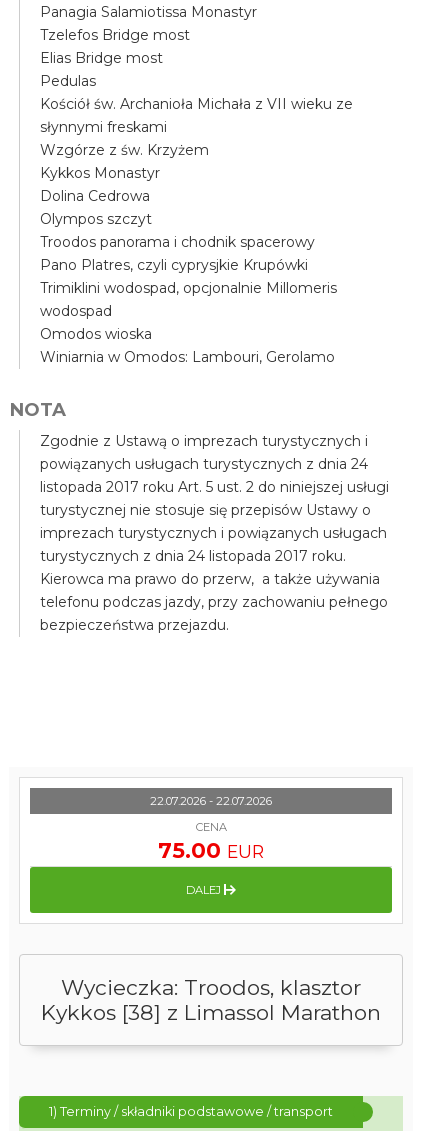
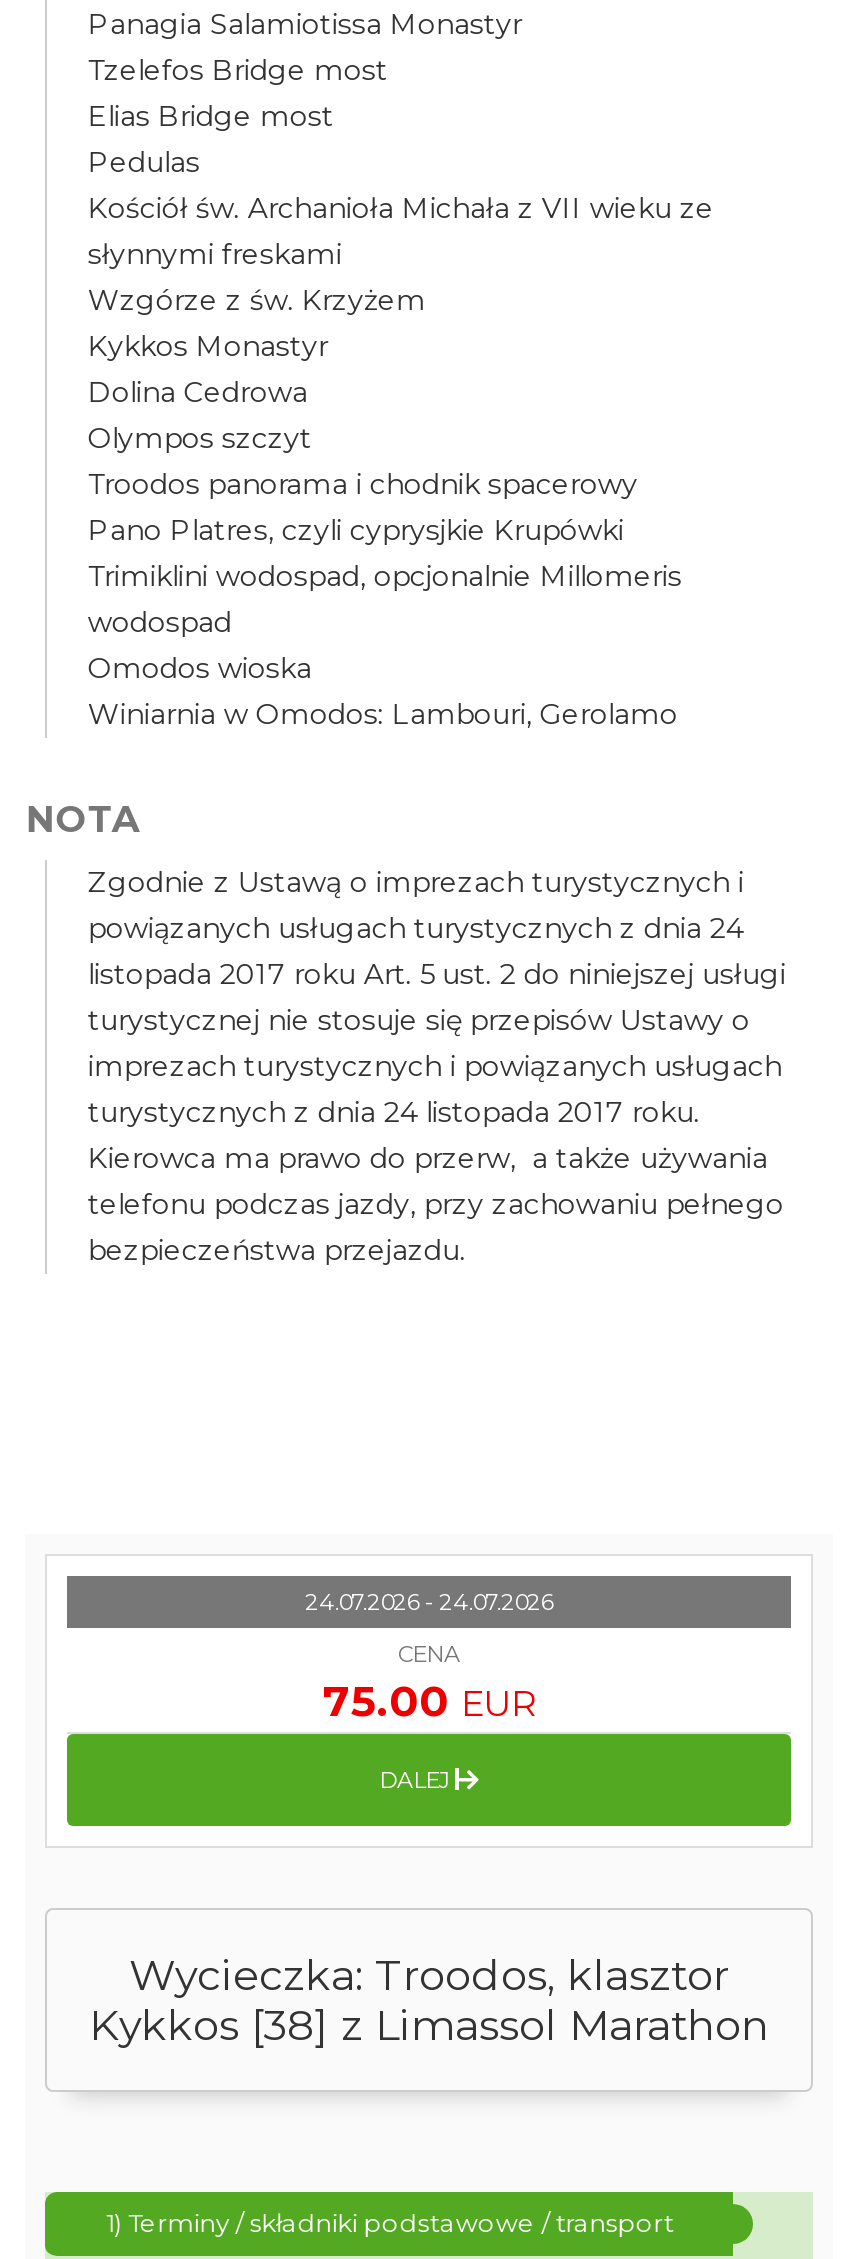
- 22.07.2026 - 22.07.2026
+ 24.07.2026 - 24.07.2026
